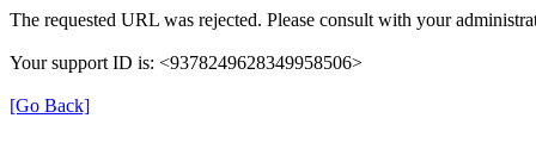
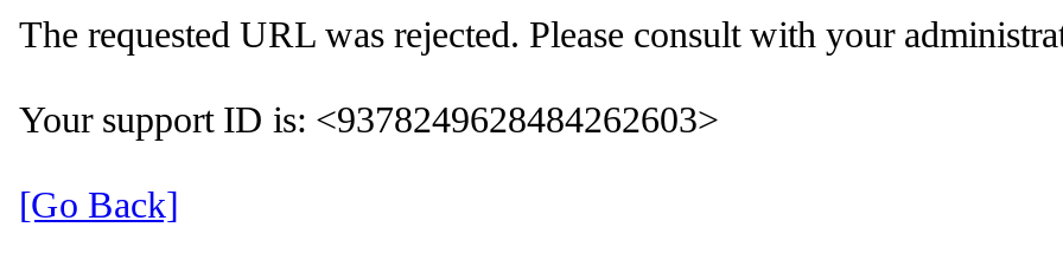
- Your support ID is: <9378249628349958506>
+ Your support ID is: <9378249628484262603>
